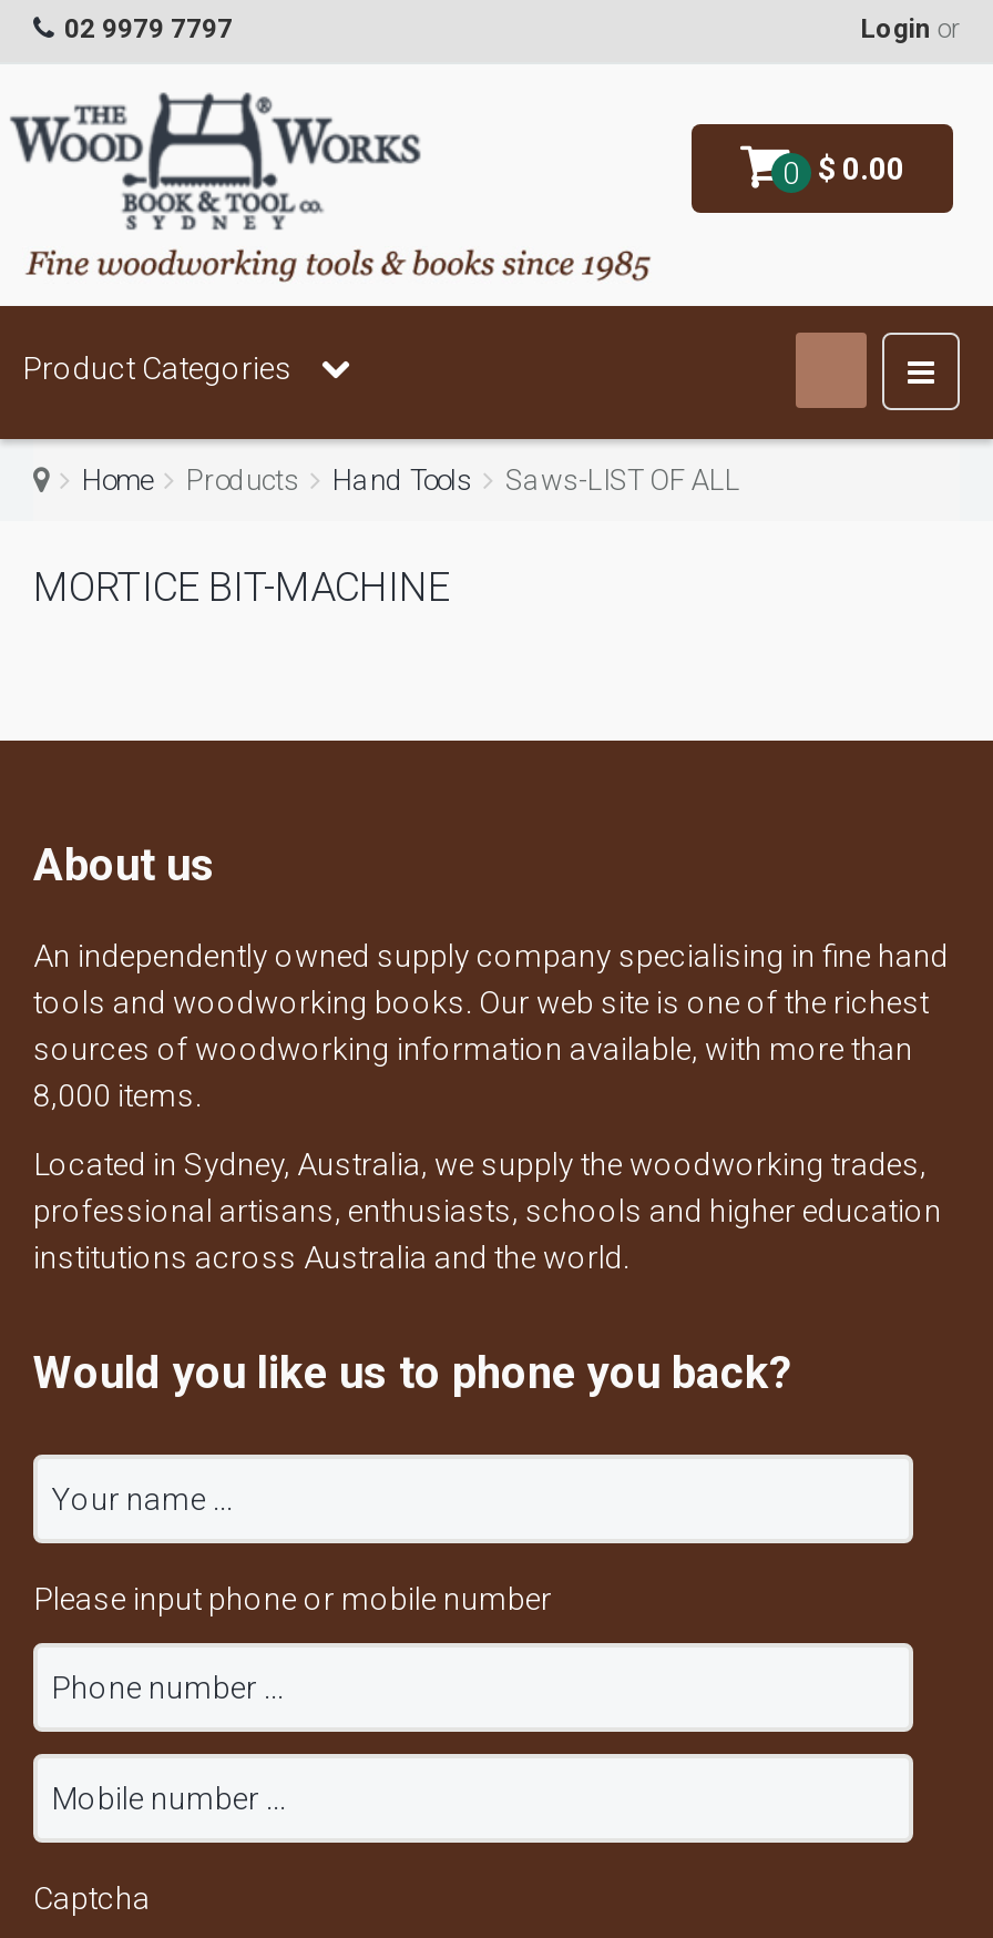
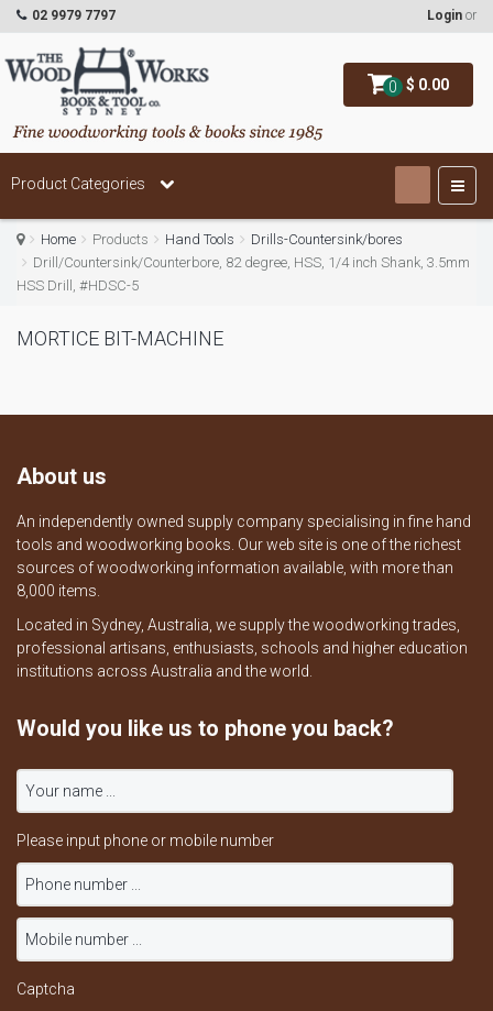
- Saws-LIST OF ALL
+ Drills-Countersink/bores
+ Drill/Countersink/Counterbore, 82 degree, HSS, 1/4 inch Shank, 3.5mm
+ HSS Drill, #HDSC-5
